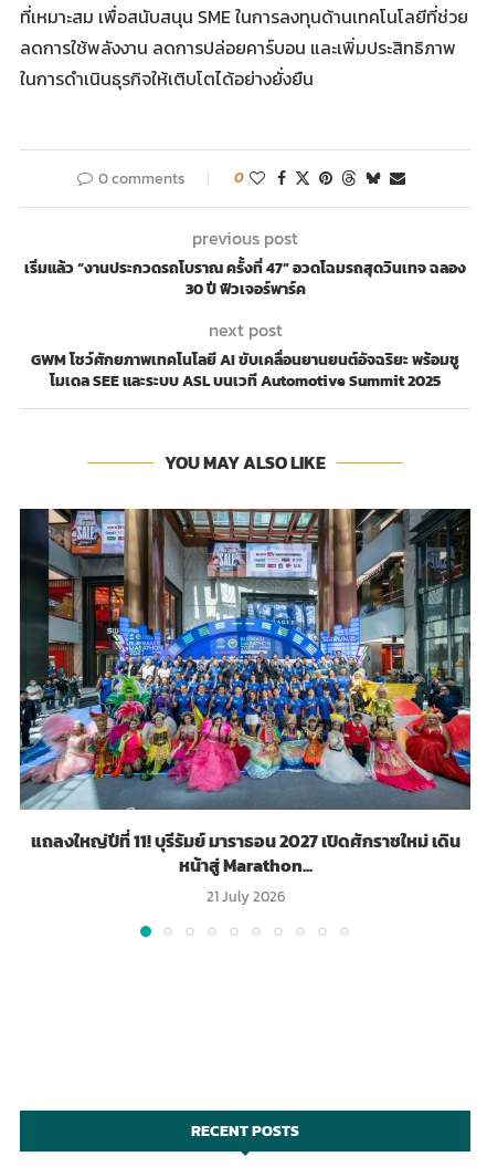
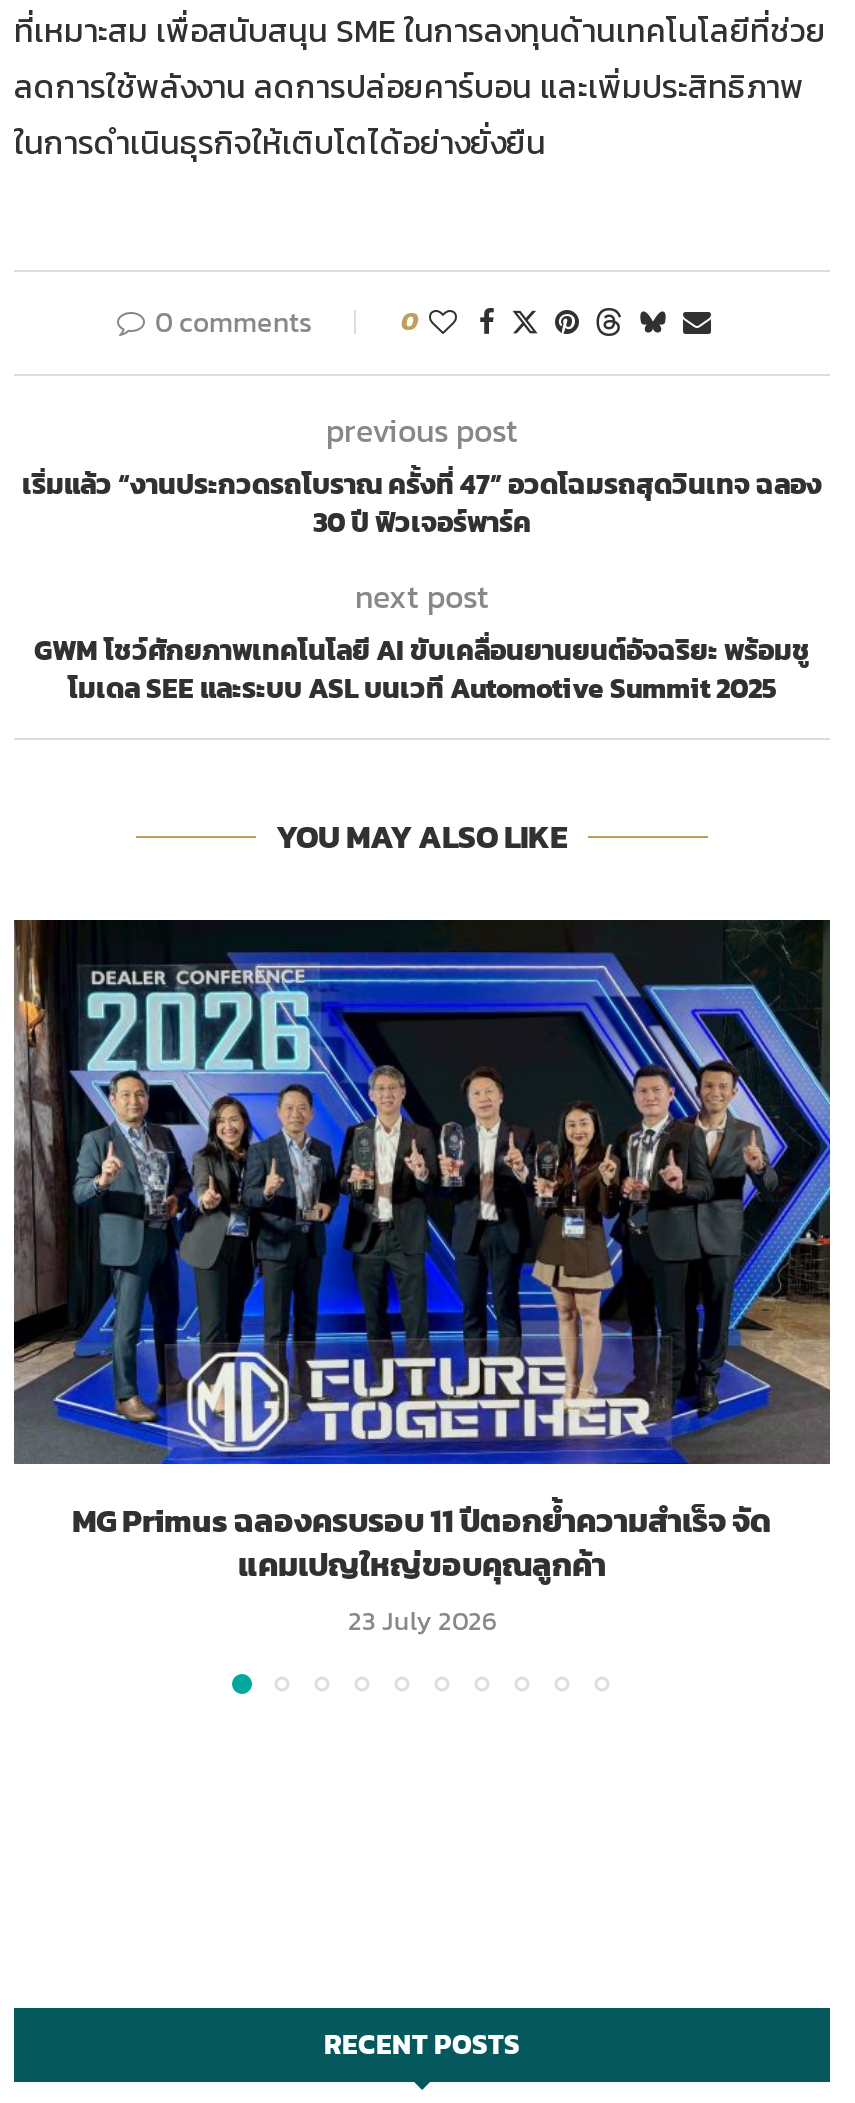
- [image]
- แถลงใหญ่ปีที่ 11! บุรีรัมย์ มาราธอน 2027 เปิดศักราชใหม่ เดิน
- หน้าสู่ Marathon...
- 21 July 2026
+ [image]
+ MG Primus ฉลองครบรอบ 11 ปีตอกย้ำความสำเร็จ จัด
+ แคมเปญใหญ่ขอบคุณลูกค้า
+ 23 July 2026
